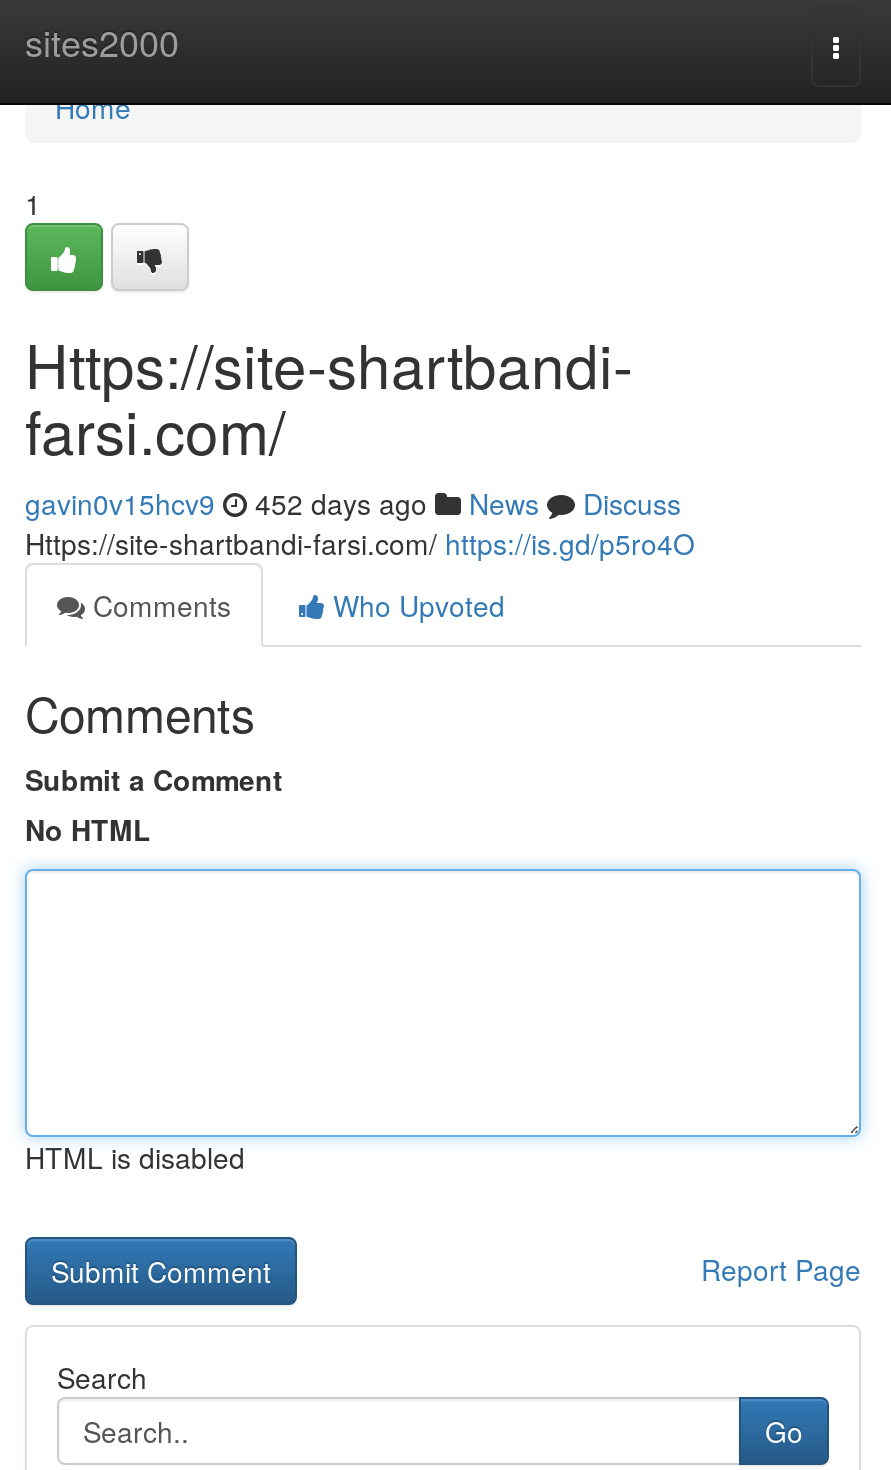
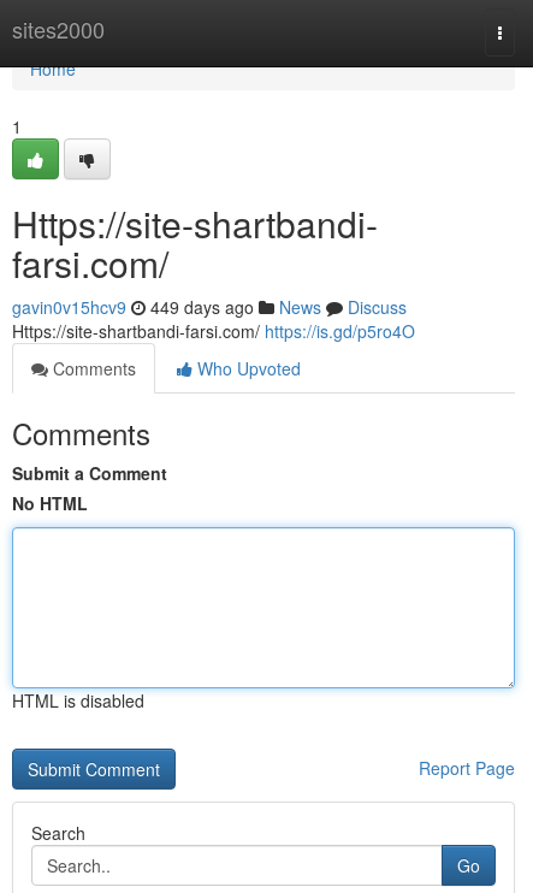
- gavin0v15hcv9 452 days ago News Discuss
+ gavin0v15hcv9 449 days ago News Discuss
